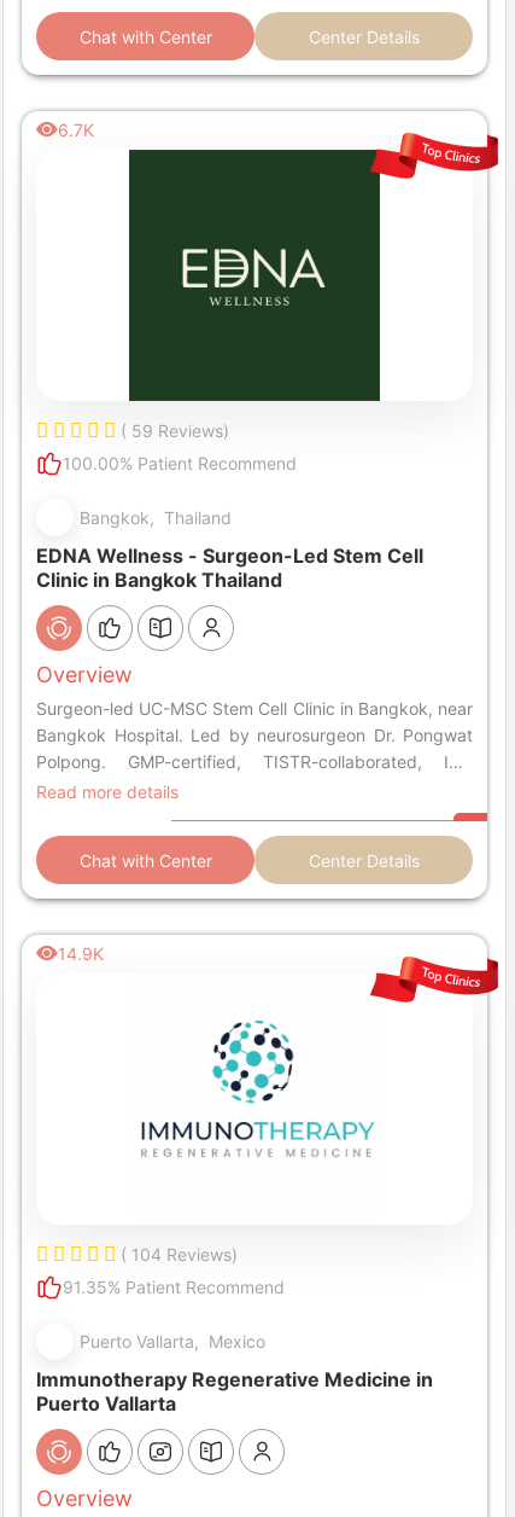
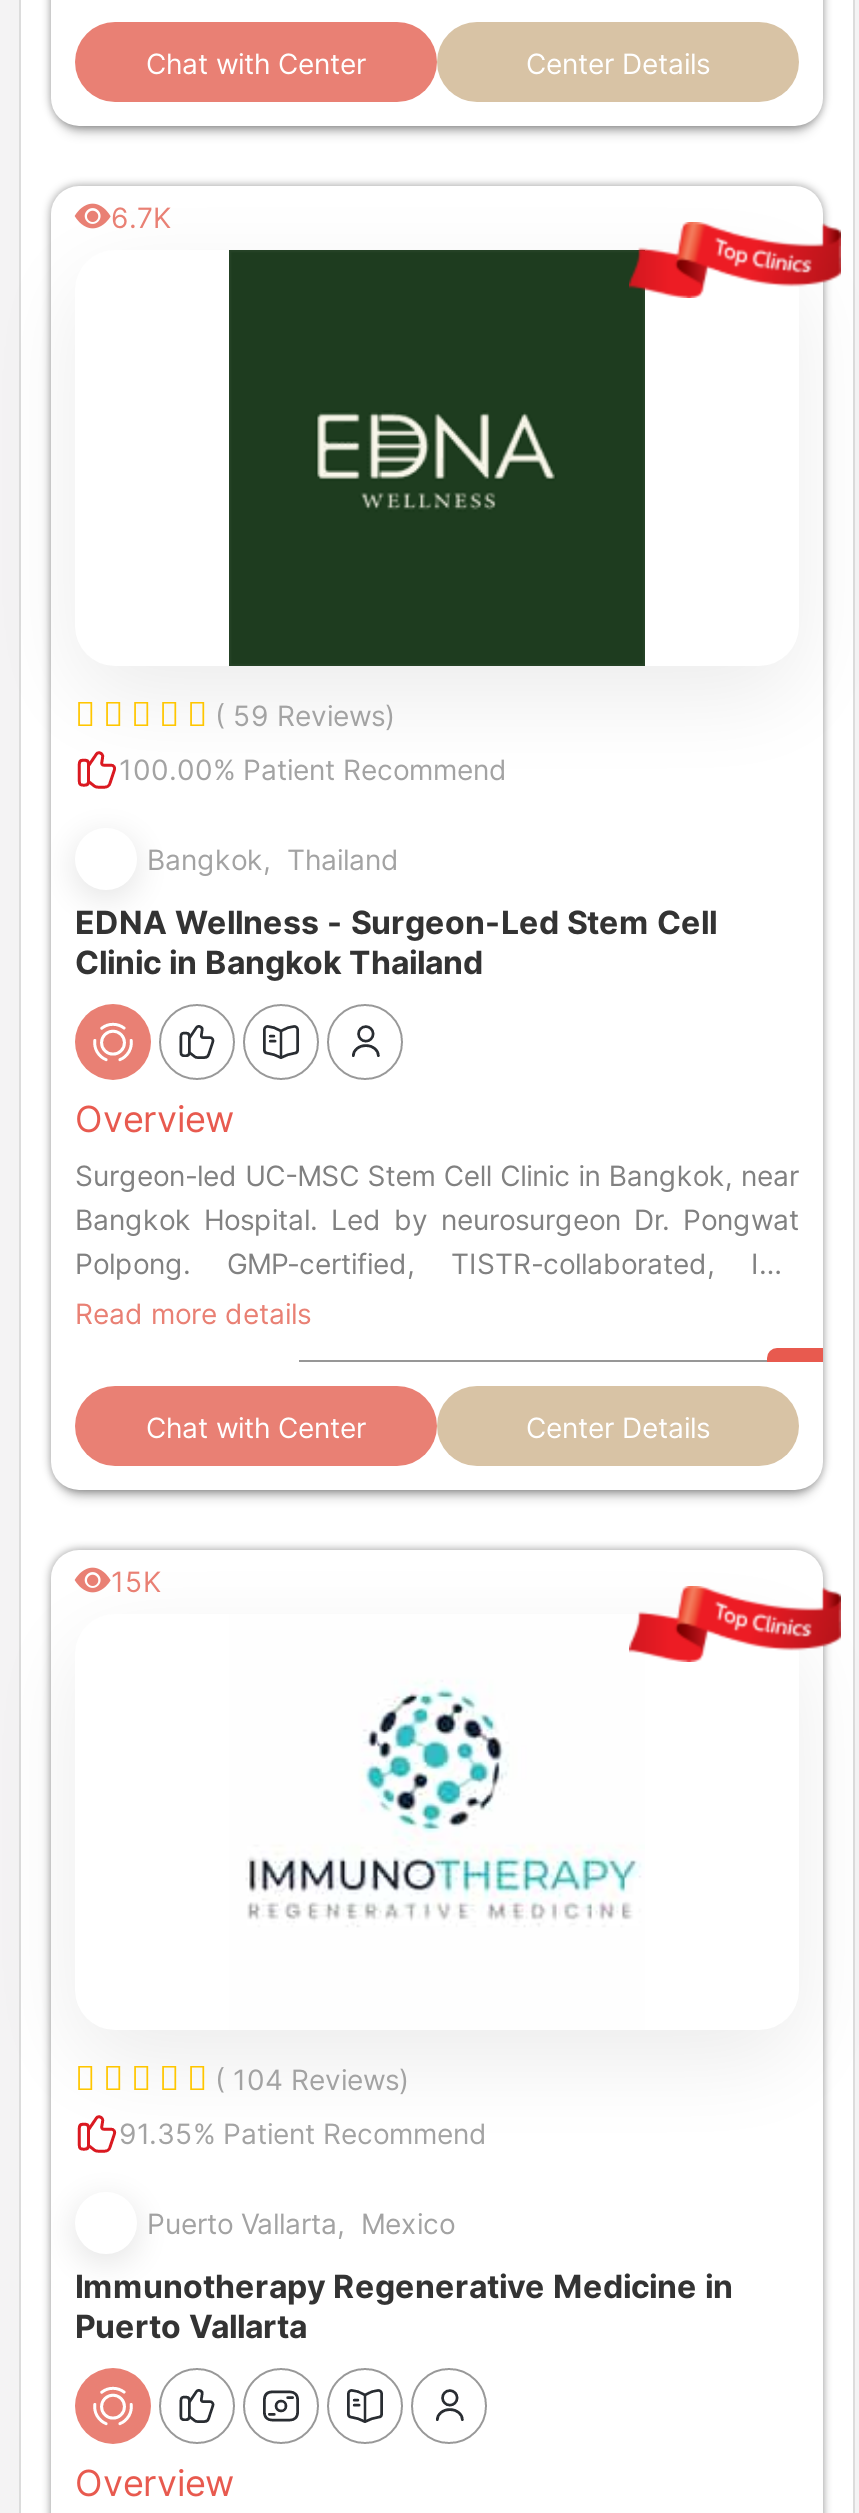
- 14.9K
+ 15K
